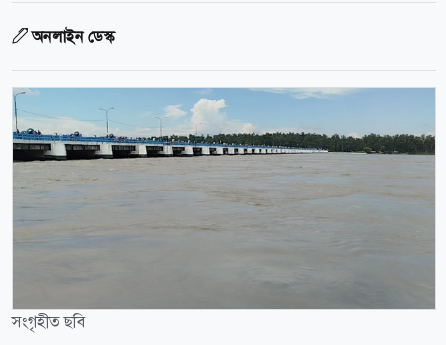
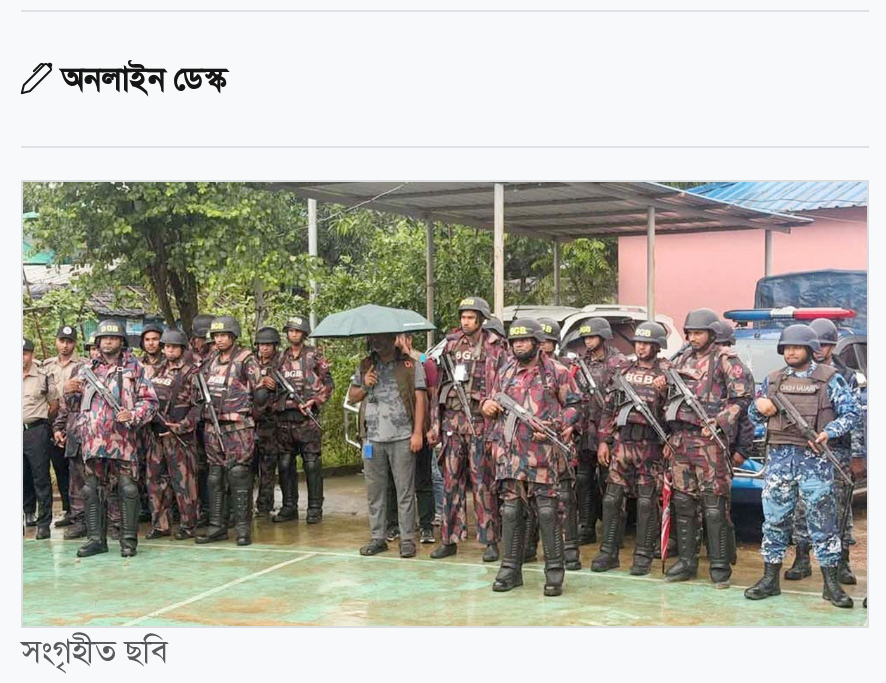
- [image]
+ [image]
